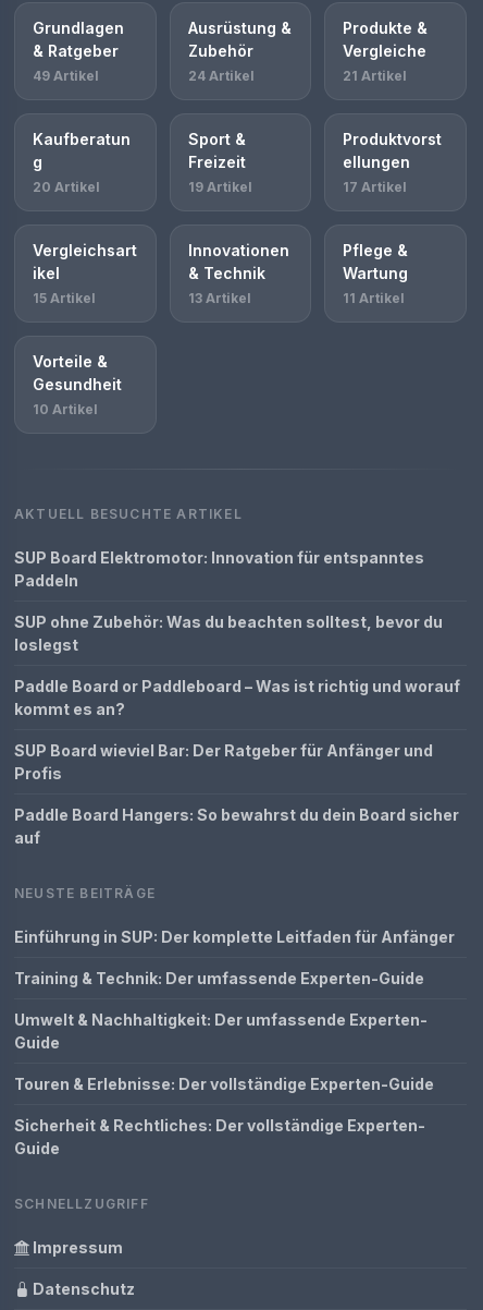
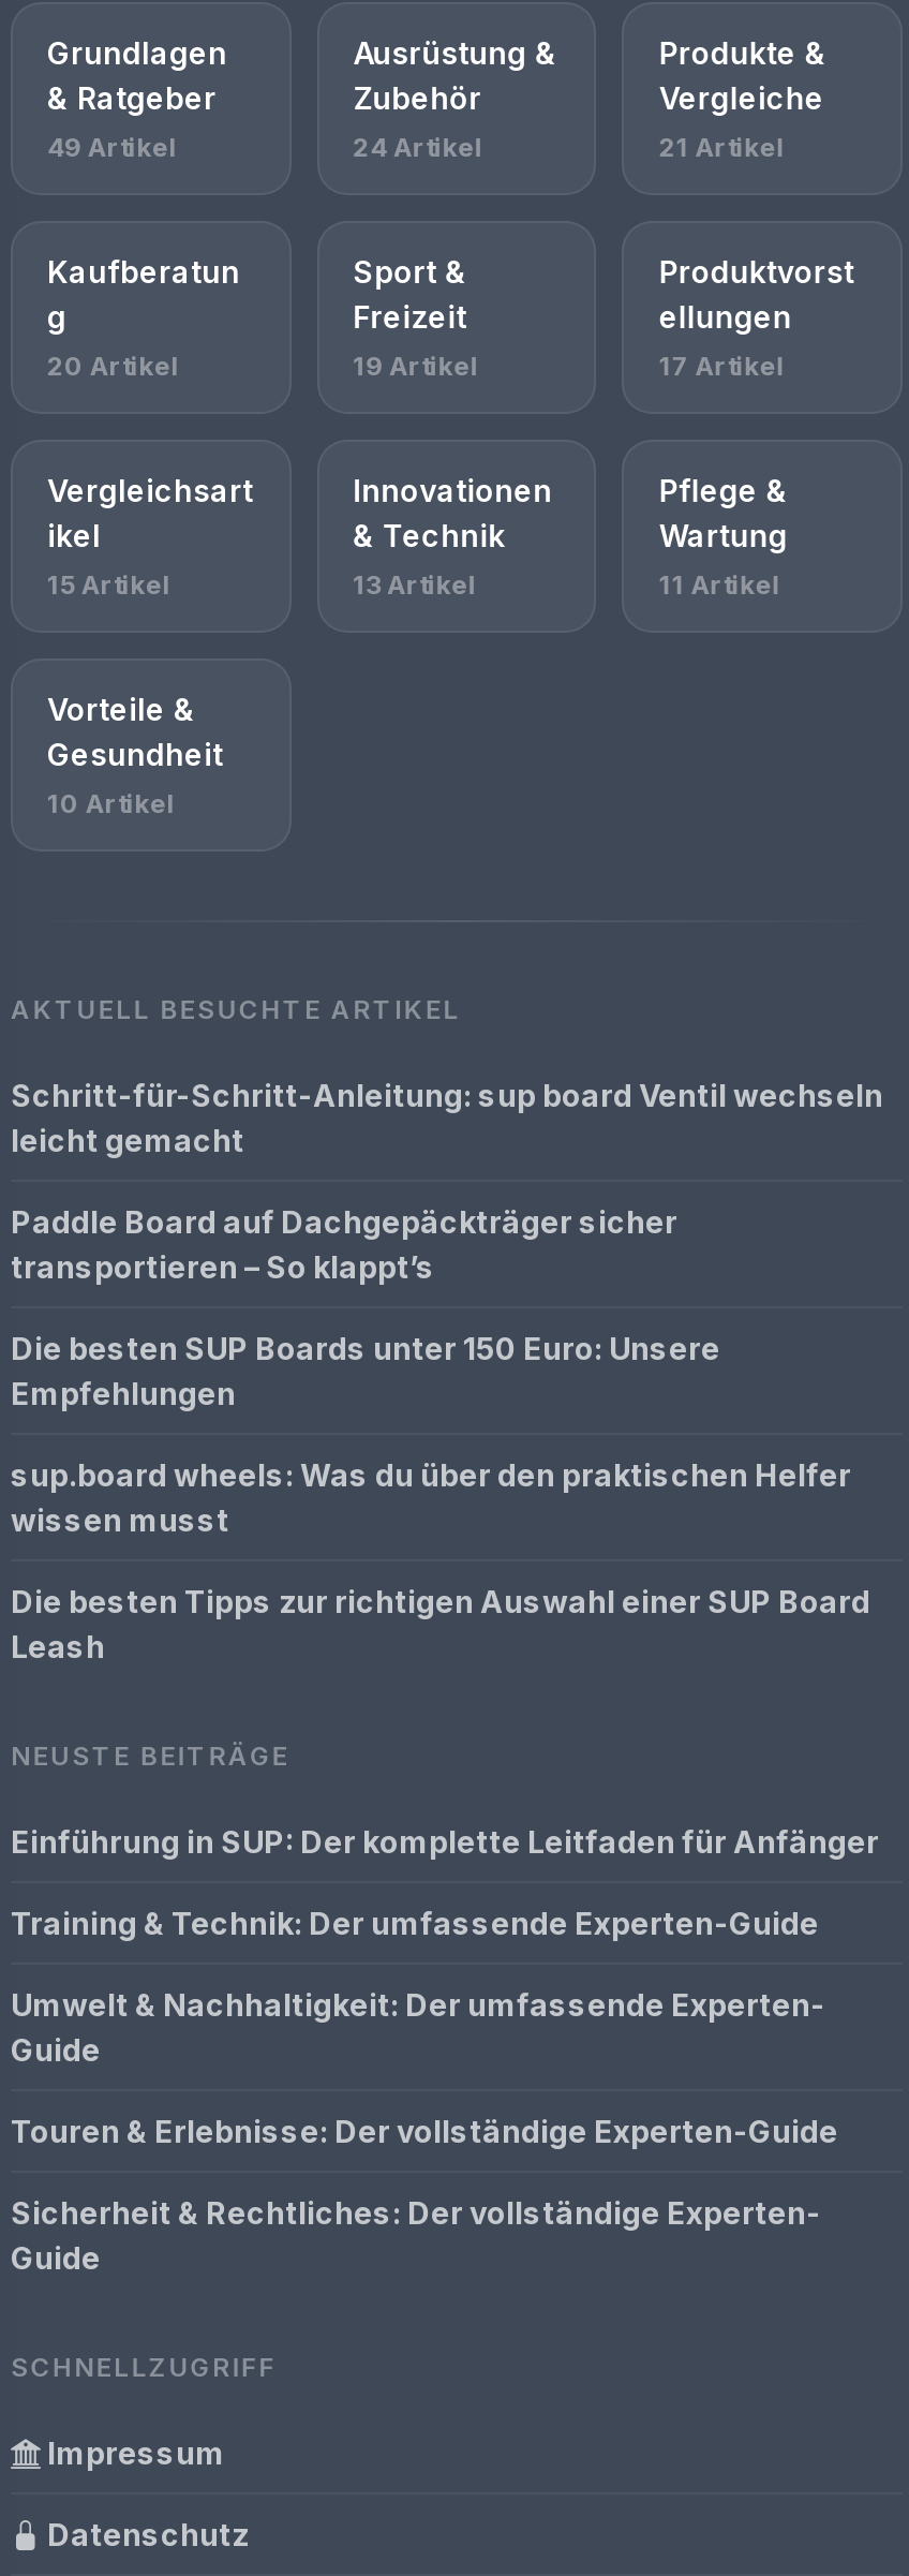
- SUP Board Elektromotor: Innovation für entspanntes
- Paddeln
+ Schritt-für-Schritt-Anleitung: sup board Ventil wechseln
+ leicht gemacht

- SUP ohne Zubehör: Was du beachten solltest, bevor du
- loslegst
+ Paddle Board auf Dachgepäckträger sicher
+ transportieren – So klappt’s

- Paddle Board or Paddleboard – Was ist richtig und worauf
- kommt es an?
+ Die besten SUP Boards unter 150 Euro: Unsere
+ Empfehlungen

- SUP Board wieviel Bar: Der Ratgeber für Anfänger und
- Profis
+ sup.board wheels: Was du über den praktischen Helfer
+ wissen musst

- Paddle Board Hangers: So bewahrst du dein Board sicher
- auf
+ Die besten Tipps zur richtigen Auswahl einer SUP Board
+ Leash
